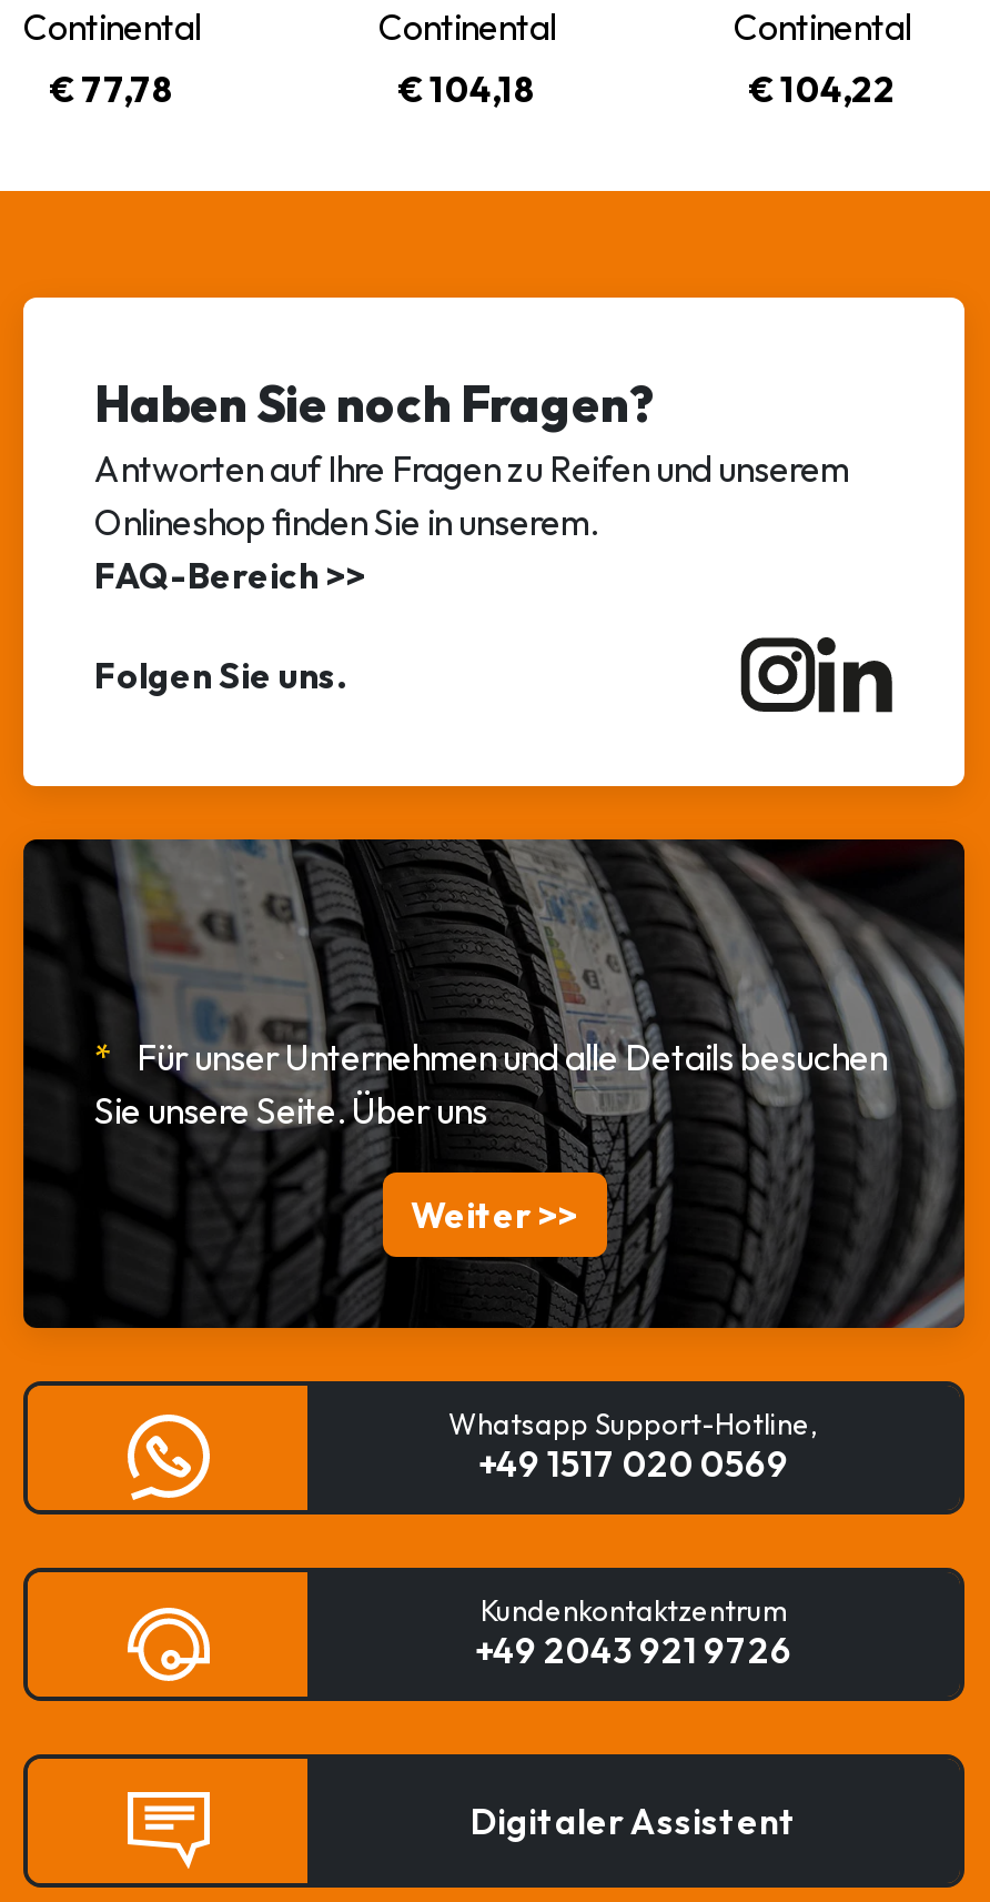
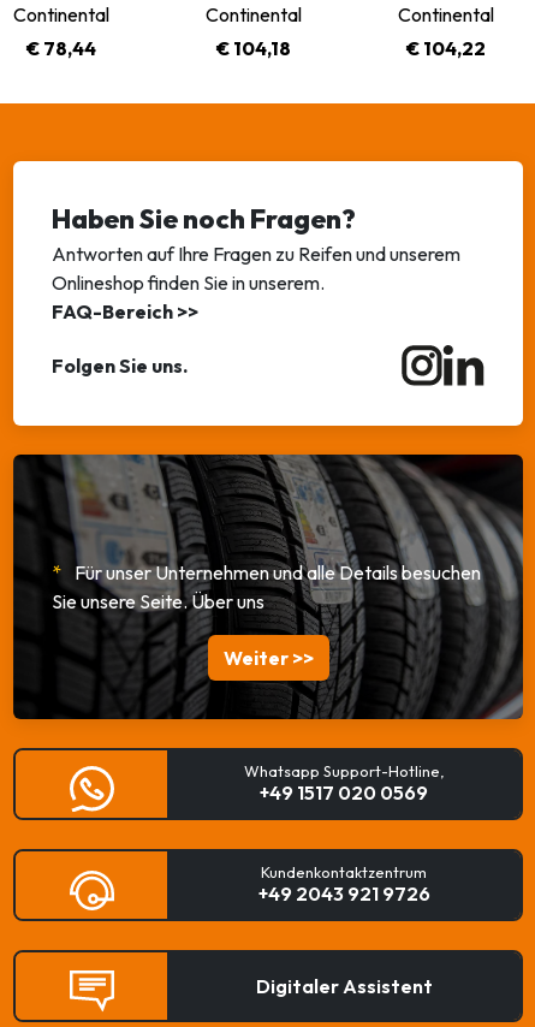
- € 77,78
+ € 78,44
